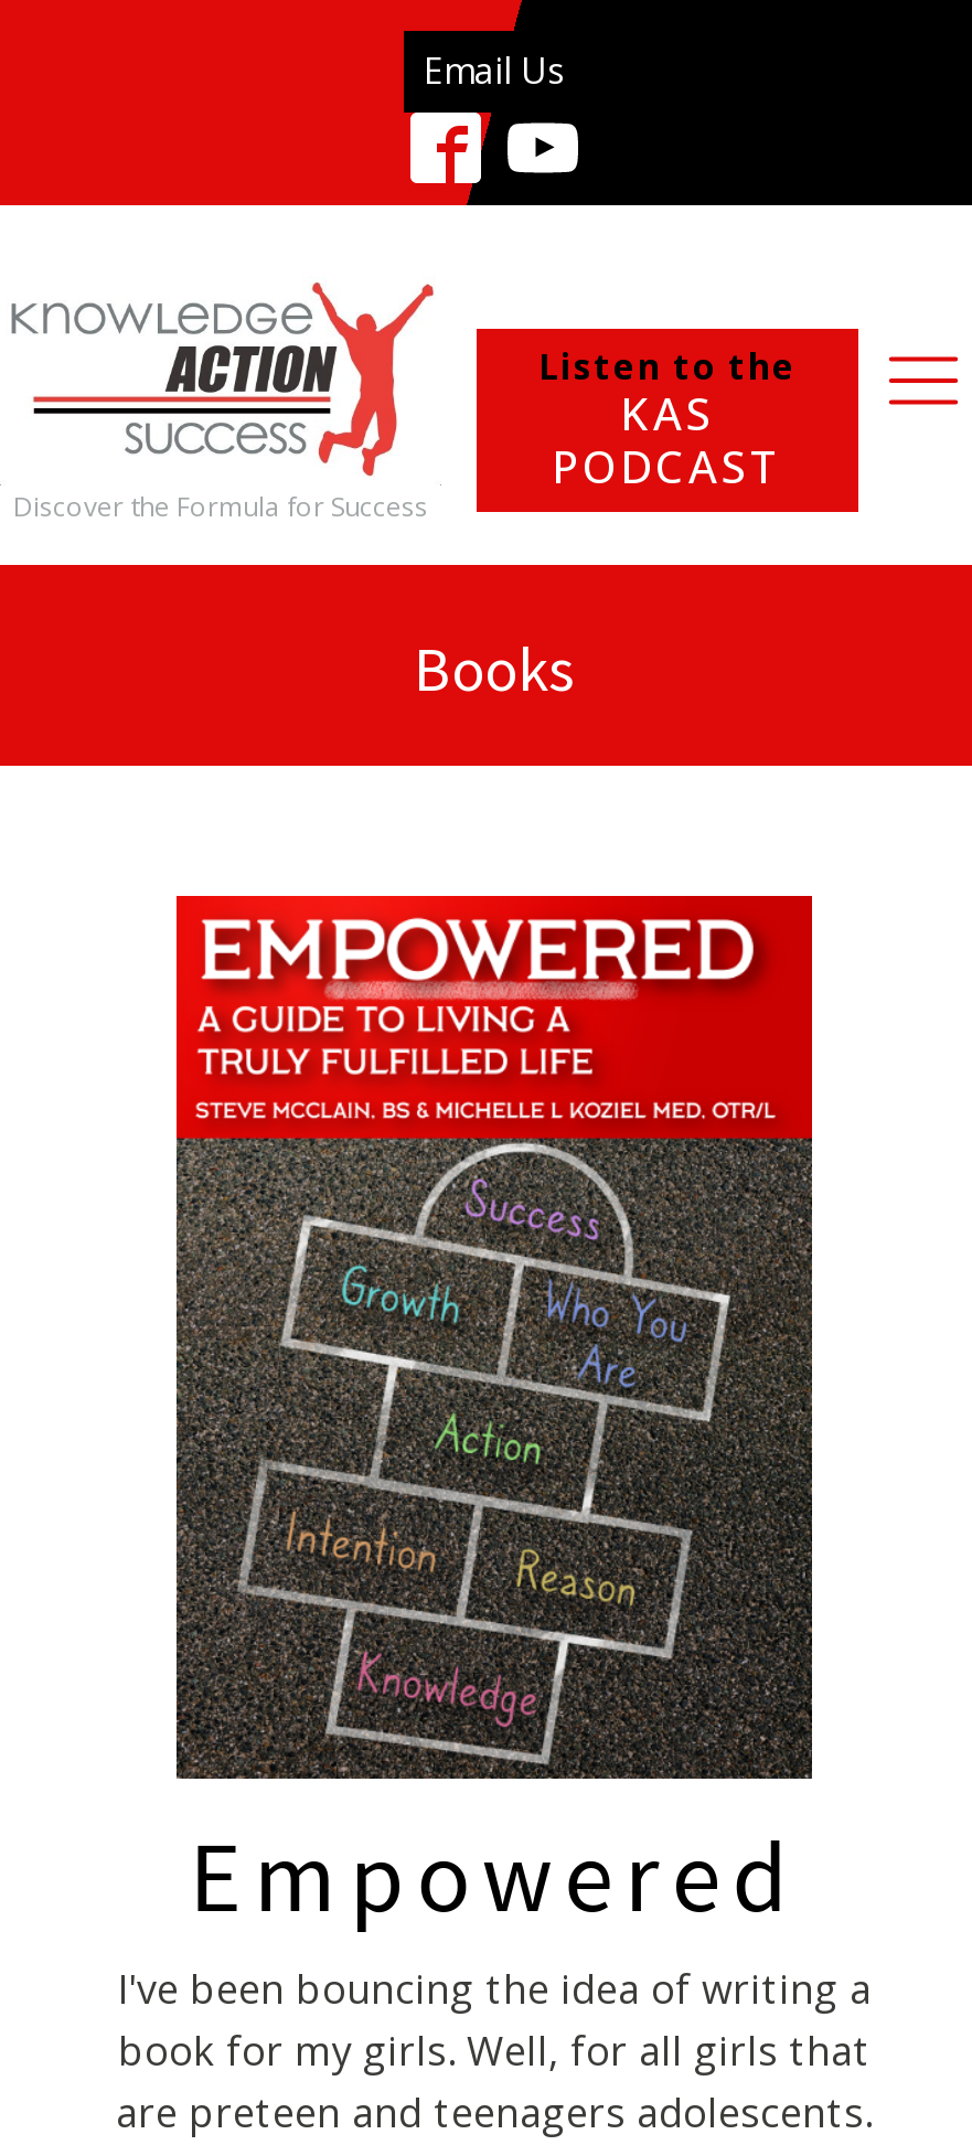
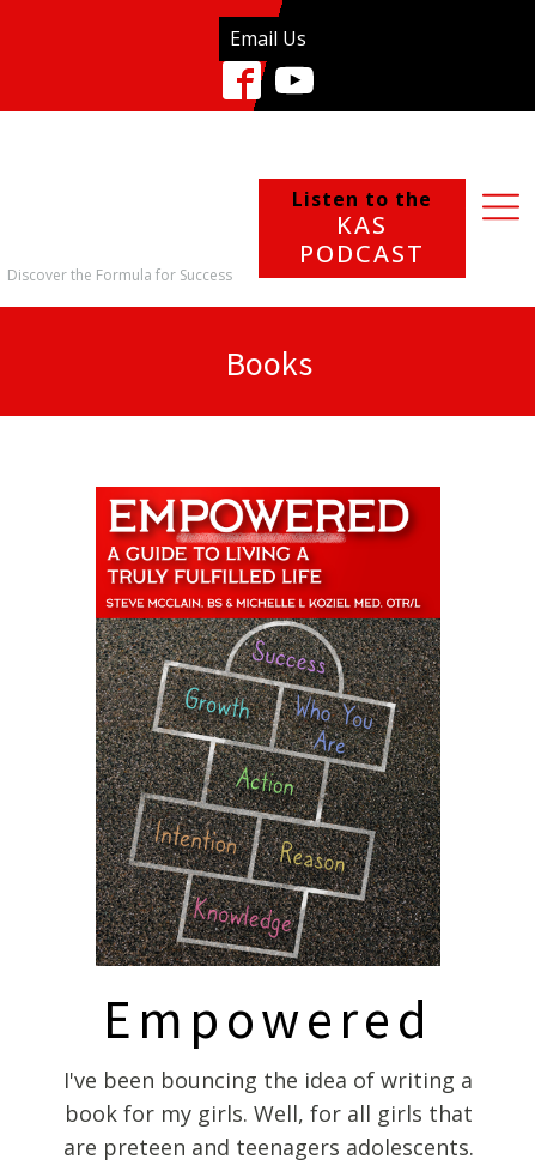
- [image]
